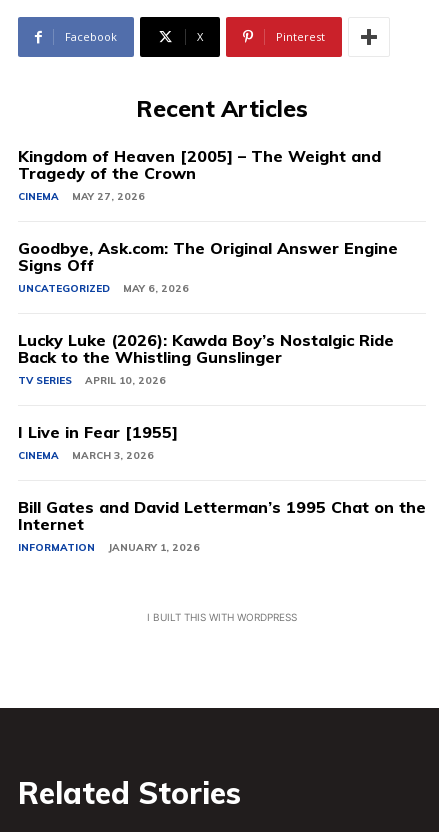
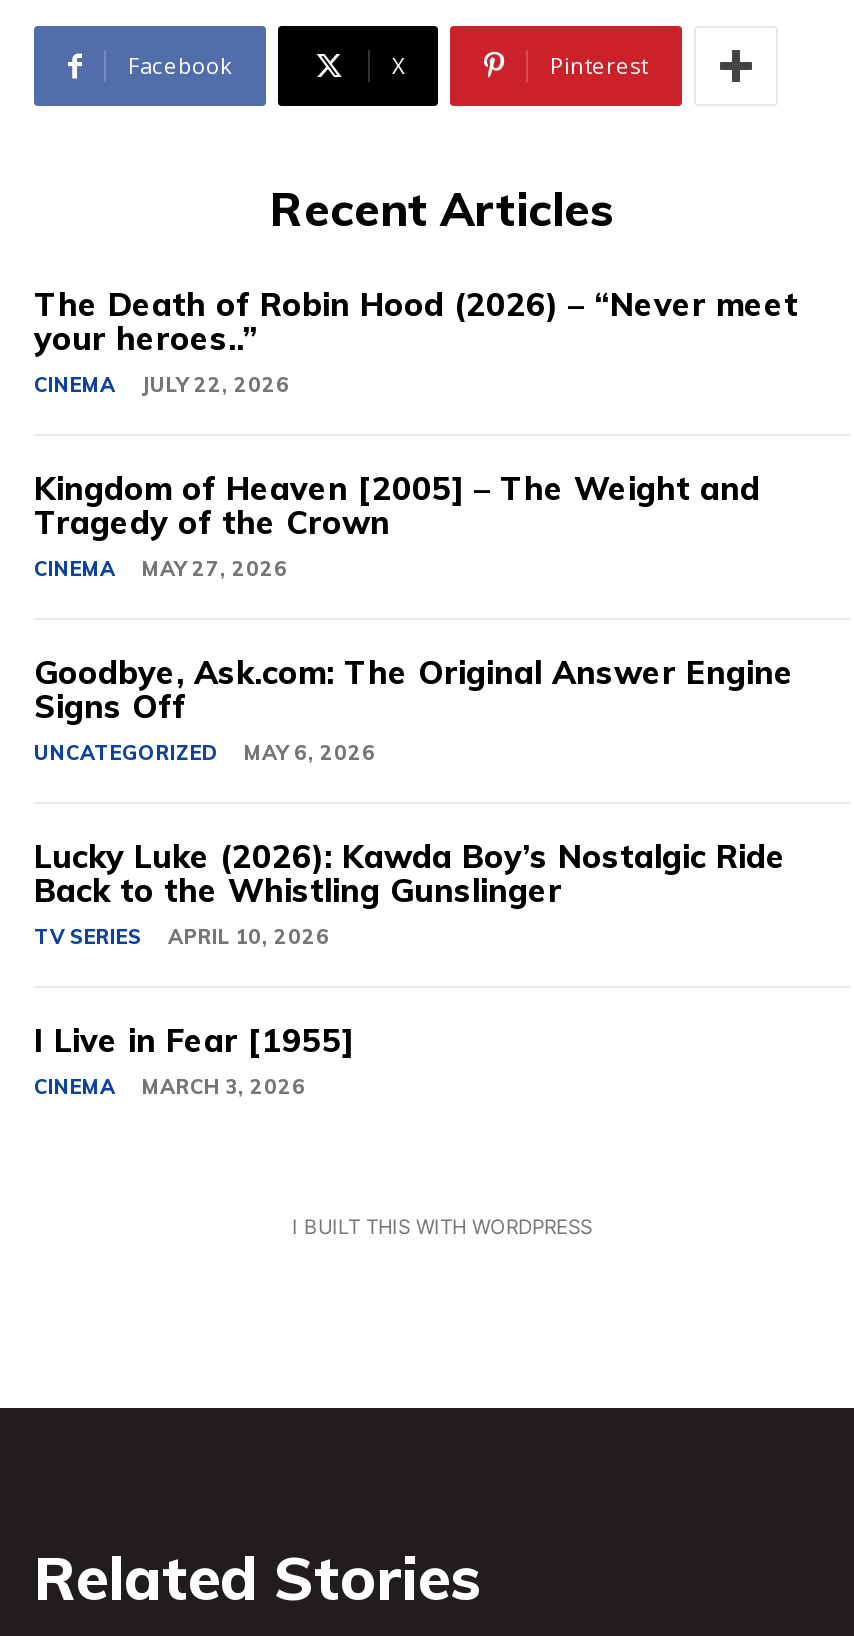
+ The Death of Robin Hood (2026) – “Never meet
+ your heroes..”
+ CINEMA
+ JULY 22, 2026

moved down: Kingdom of Heaven [2005] – The Weight and | Tragedy of the Crown | CINEMA | ... | CINEMA | MARCH 3, 2026

- Bill Gates and David Letterman’s 1995 Chat on the
- Internet
- INFORMATION
- JANUARY 1, 2026
